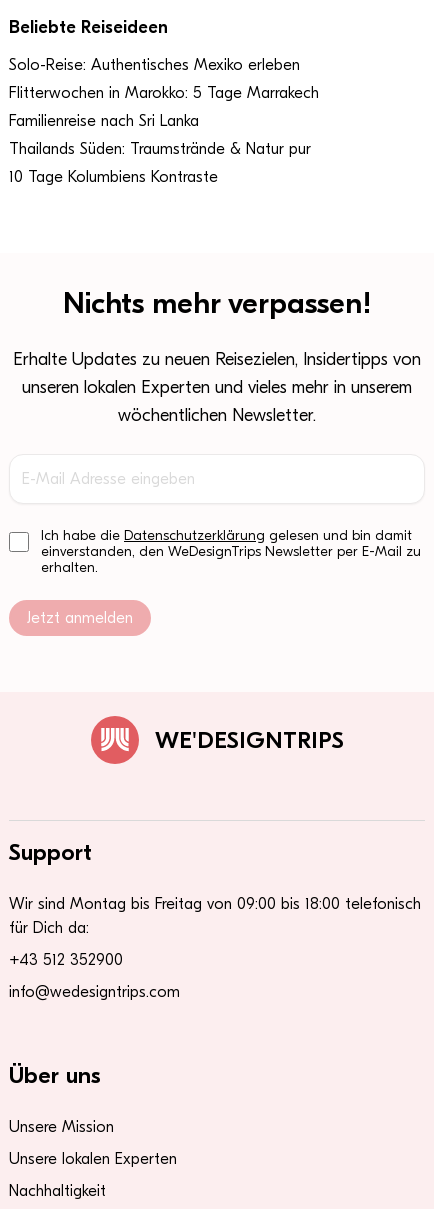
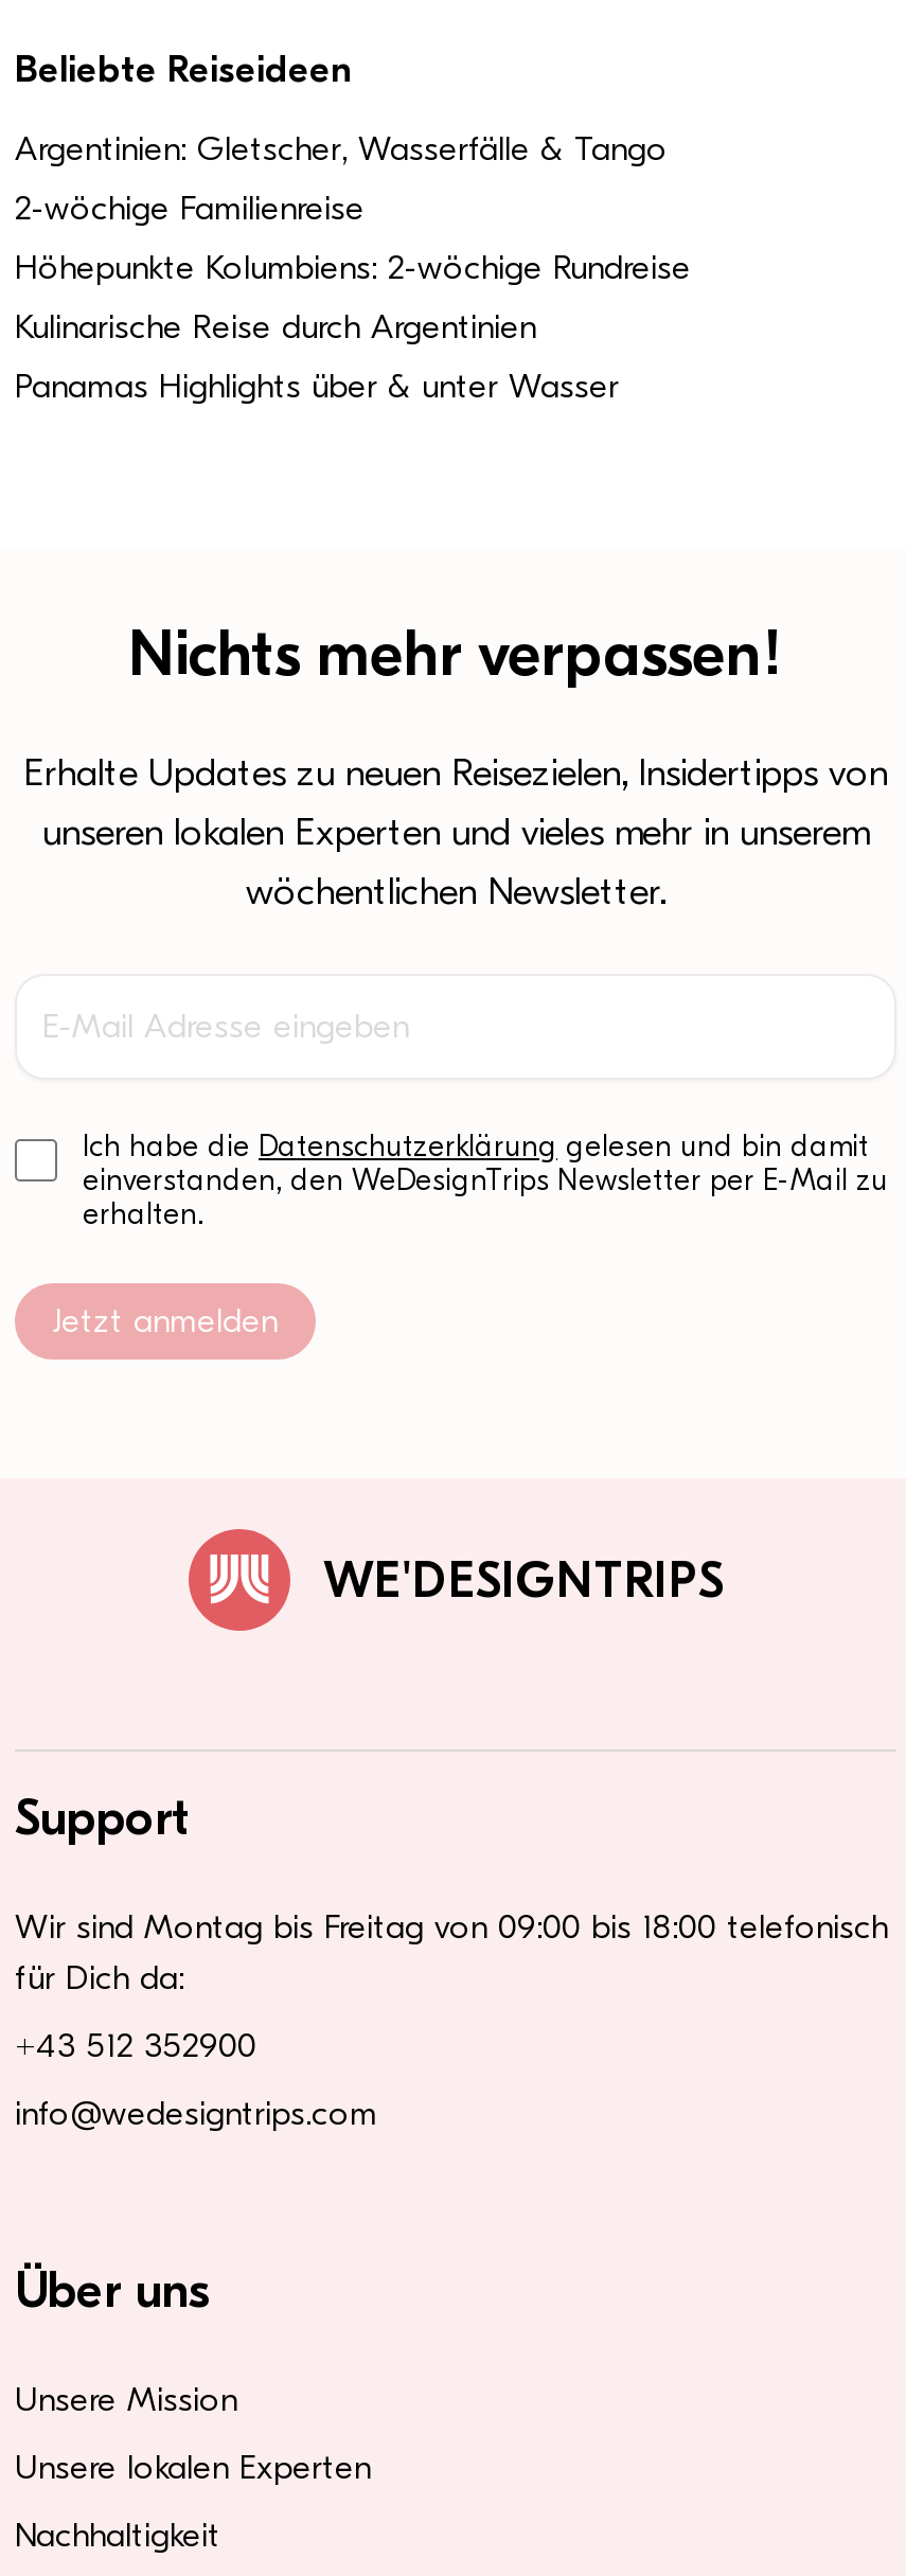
- Solo-Reise: Authentisches Mexiko erleben
+ Argentinien: Gletscher, Wasserfälle & Tango

- Flitterwochen in Marokko: 5 Tage Marrakech
+ 2-wöchige Familienreise

- Familienreise nach Sri Lanka
+ Höhepunkte Kolumbiens: 2-wöchige Rundreise

- Thailands Süden: Traumstrände & Natur pur
+ Kulinarische Reise durch Argentinien

- 10 Tage Kolumbiens Kontraste
+ Panamas Highlights über & unter Wasser
